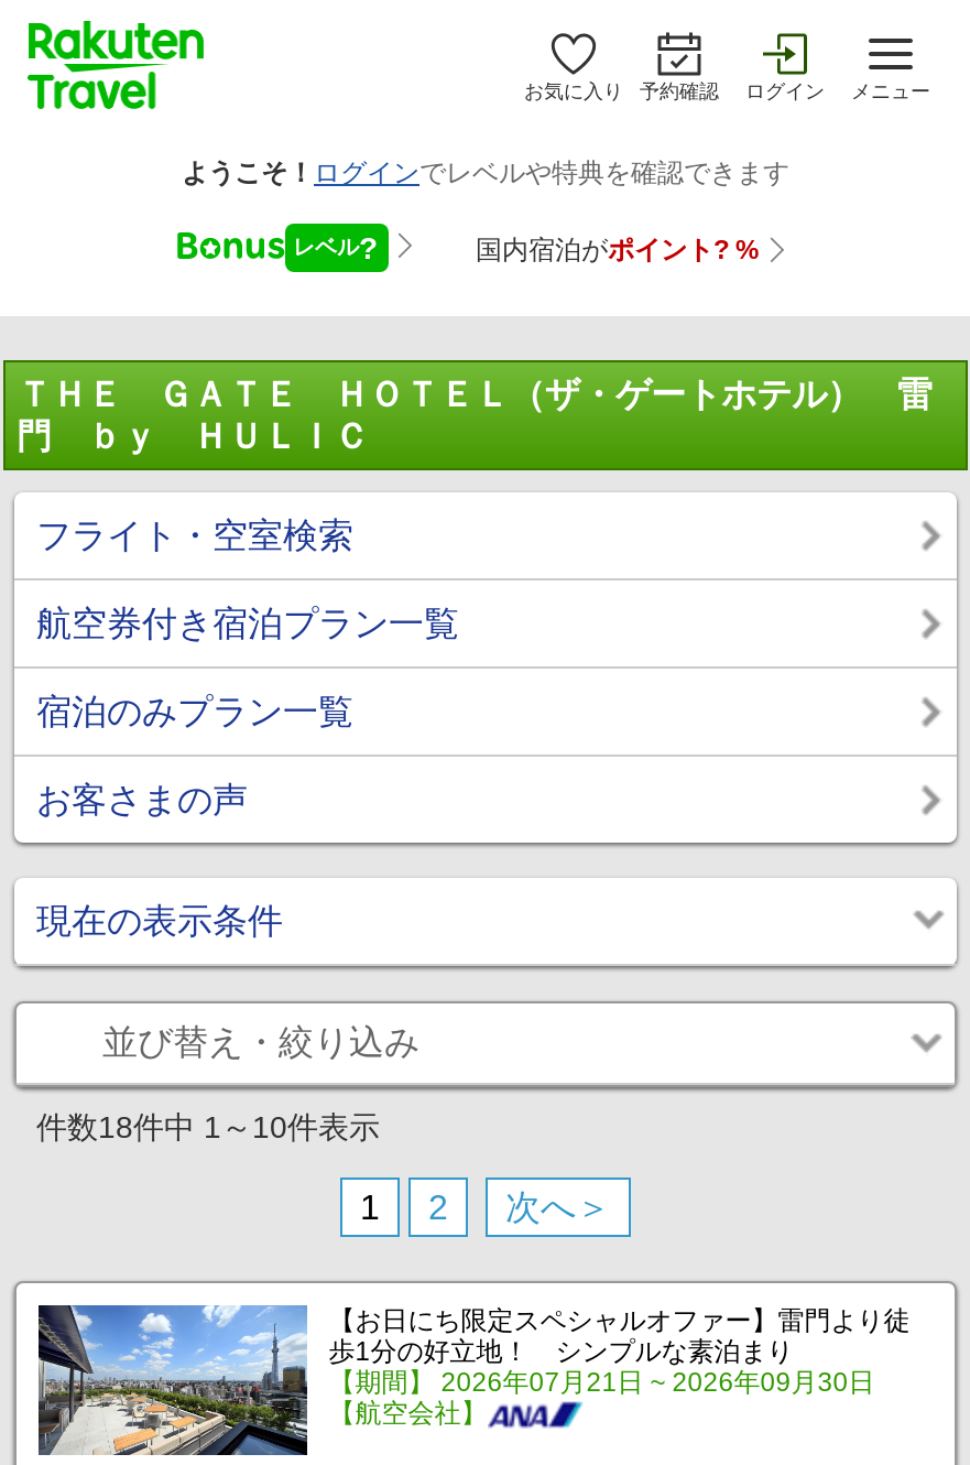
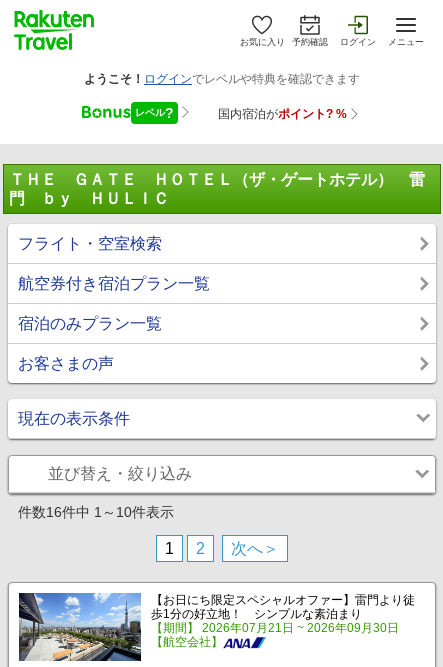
- 件数18件中 1～10件表示
+ 件数16件中 1～10件表示
